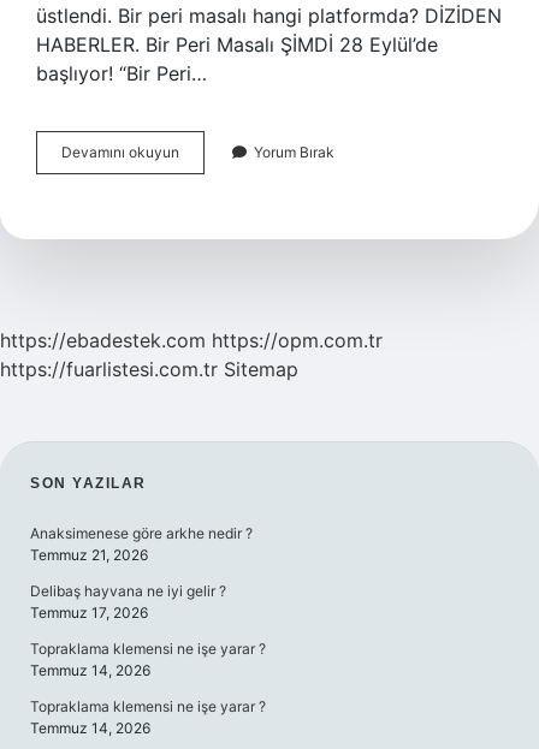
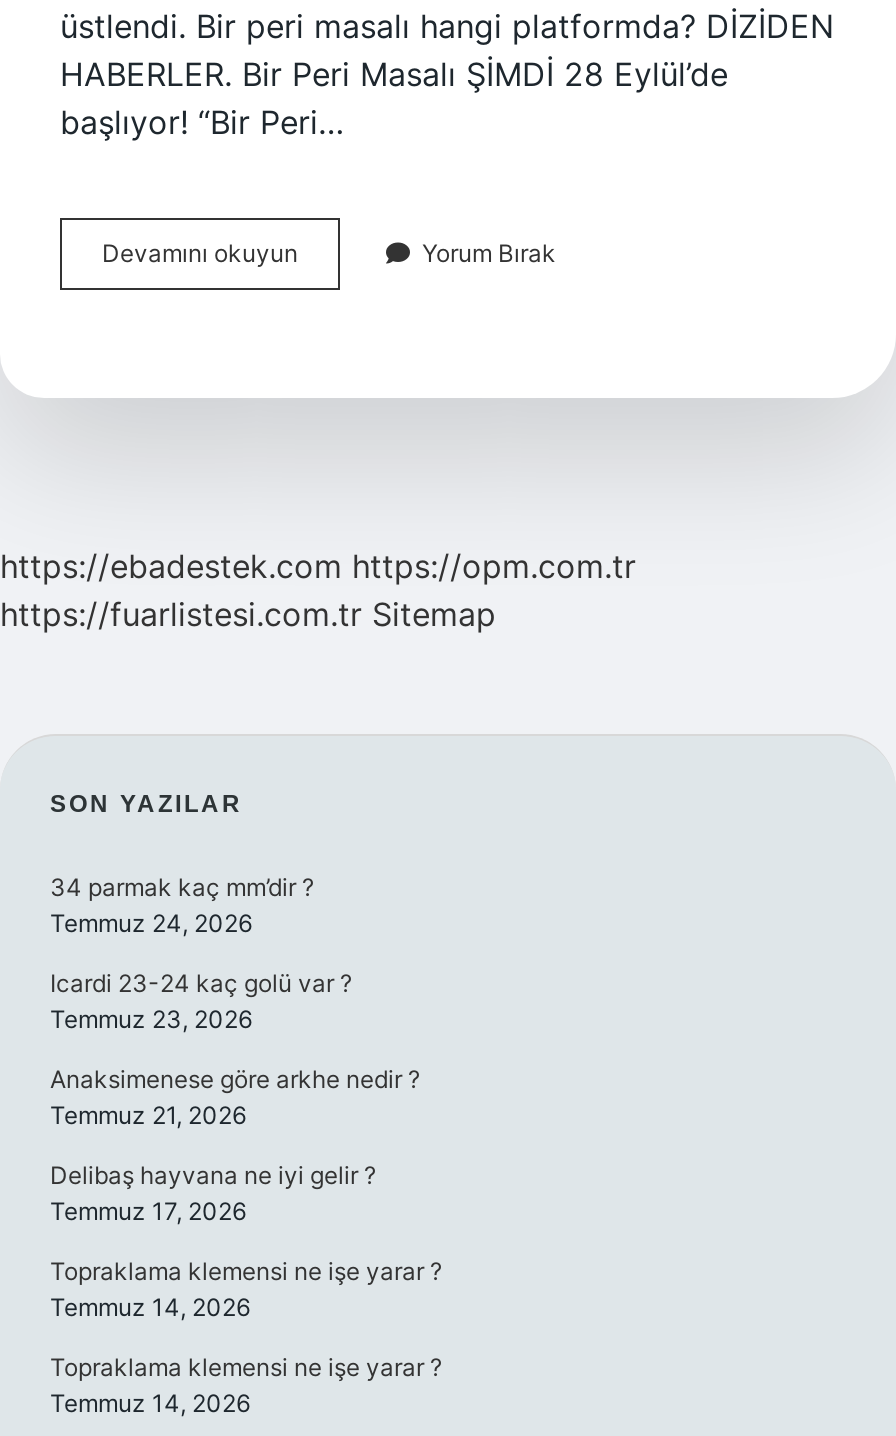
+ 34 parmak kaç mm’dir ?
+ Temmuz 24, 2026
+ Icardi 23-24 kaç golü var ?
+ Temmuz 23, 2026
